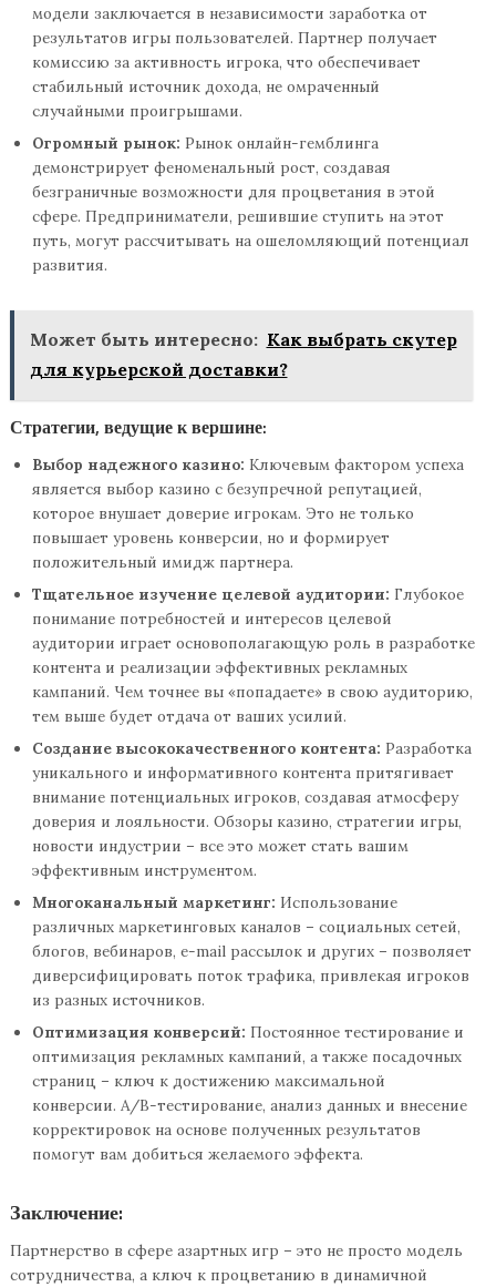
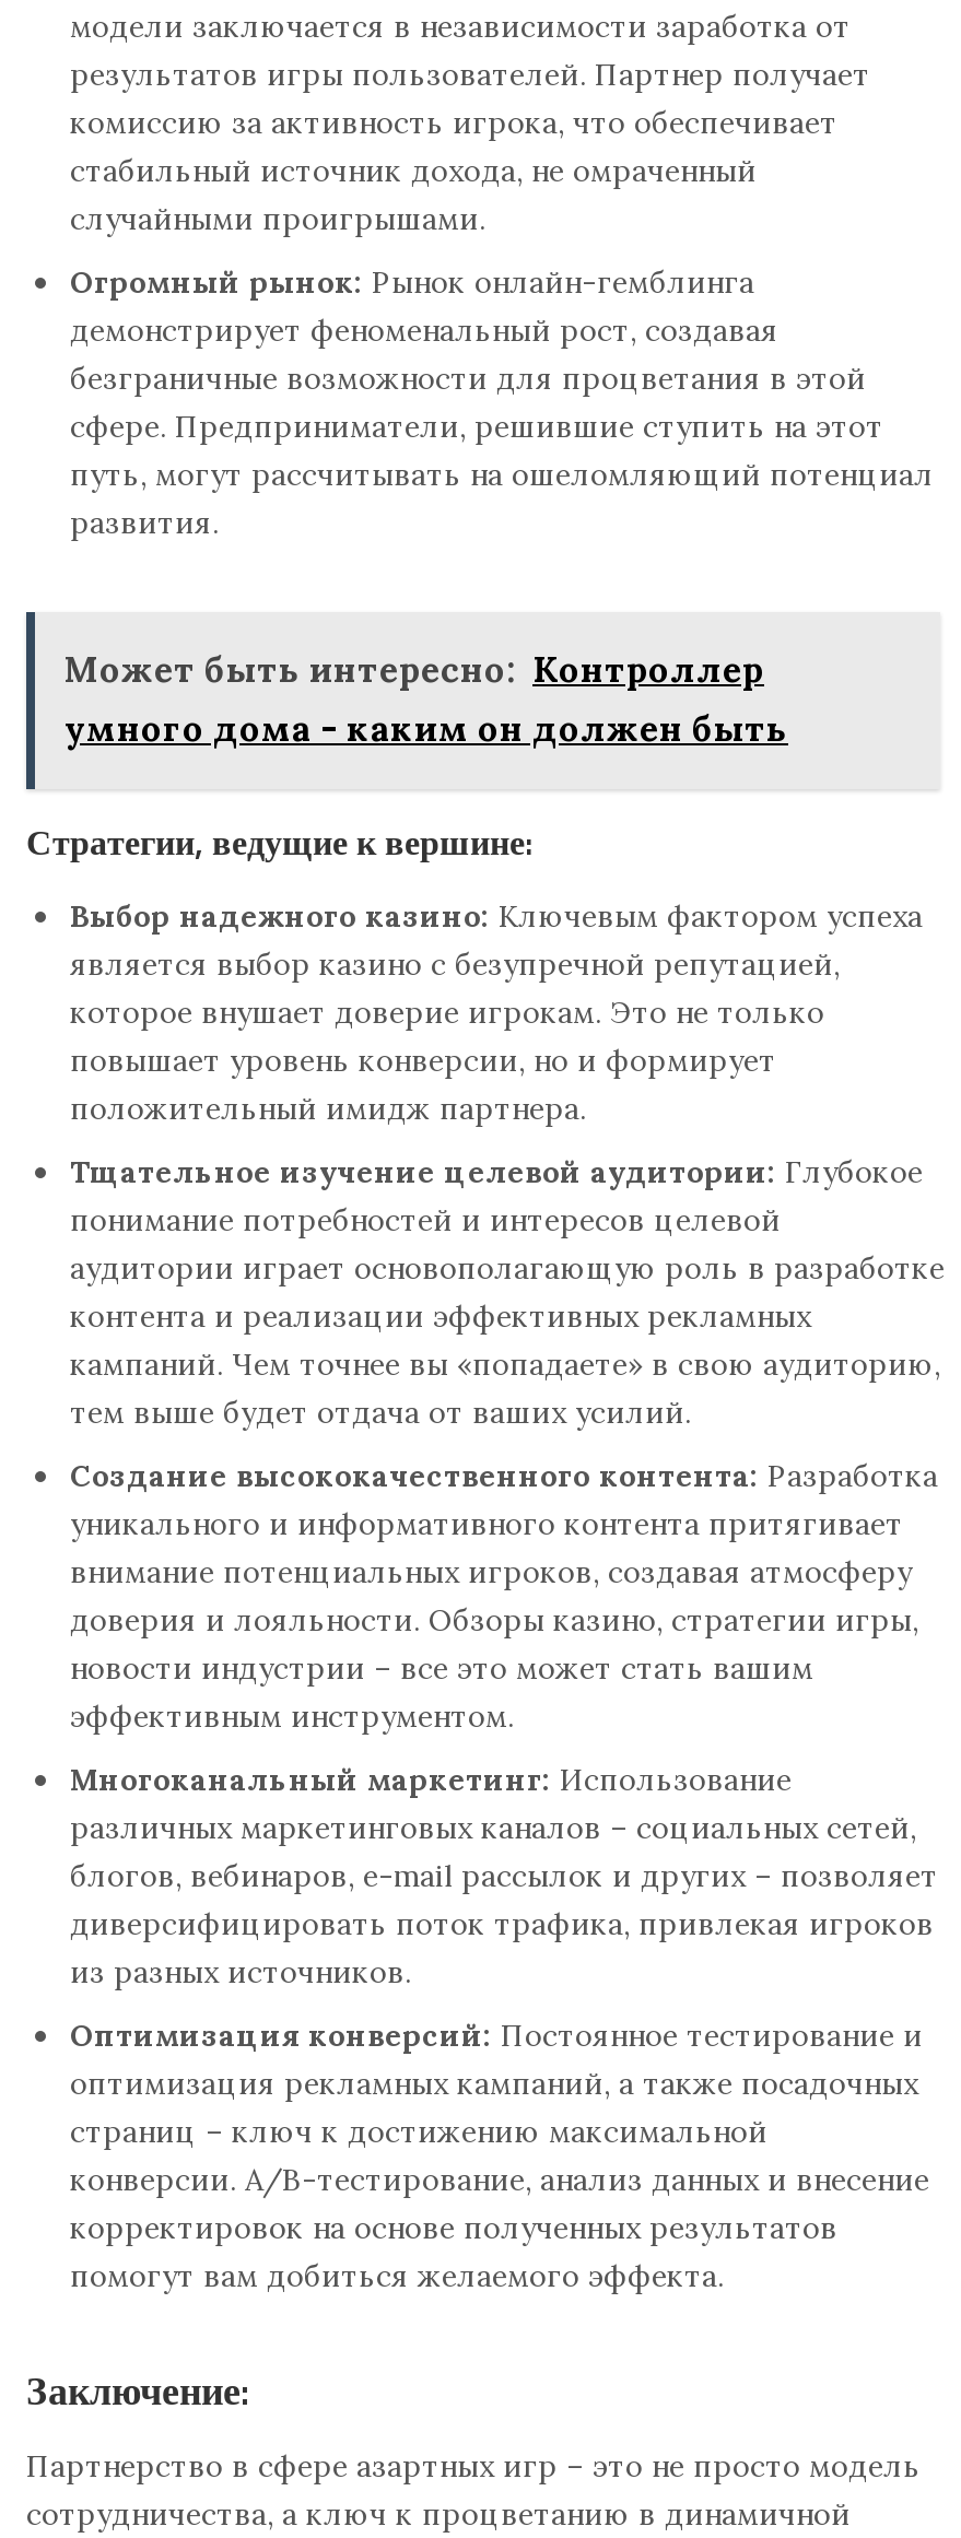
- Может быть интересно: Как выбрать скутер
- для курьерской доставки?
+ Может быть интересно: Контроллер
+ умного дома - каким он должен быть
